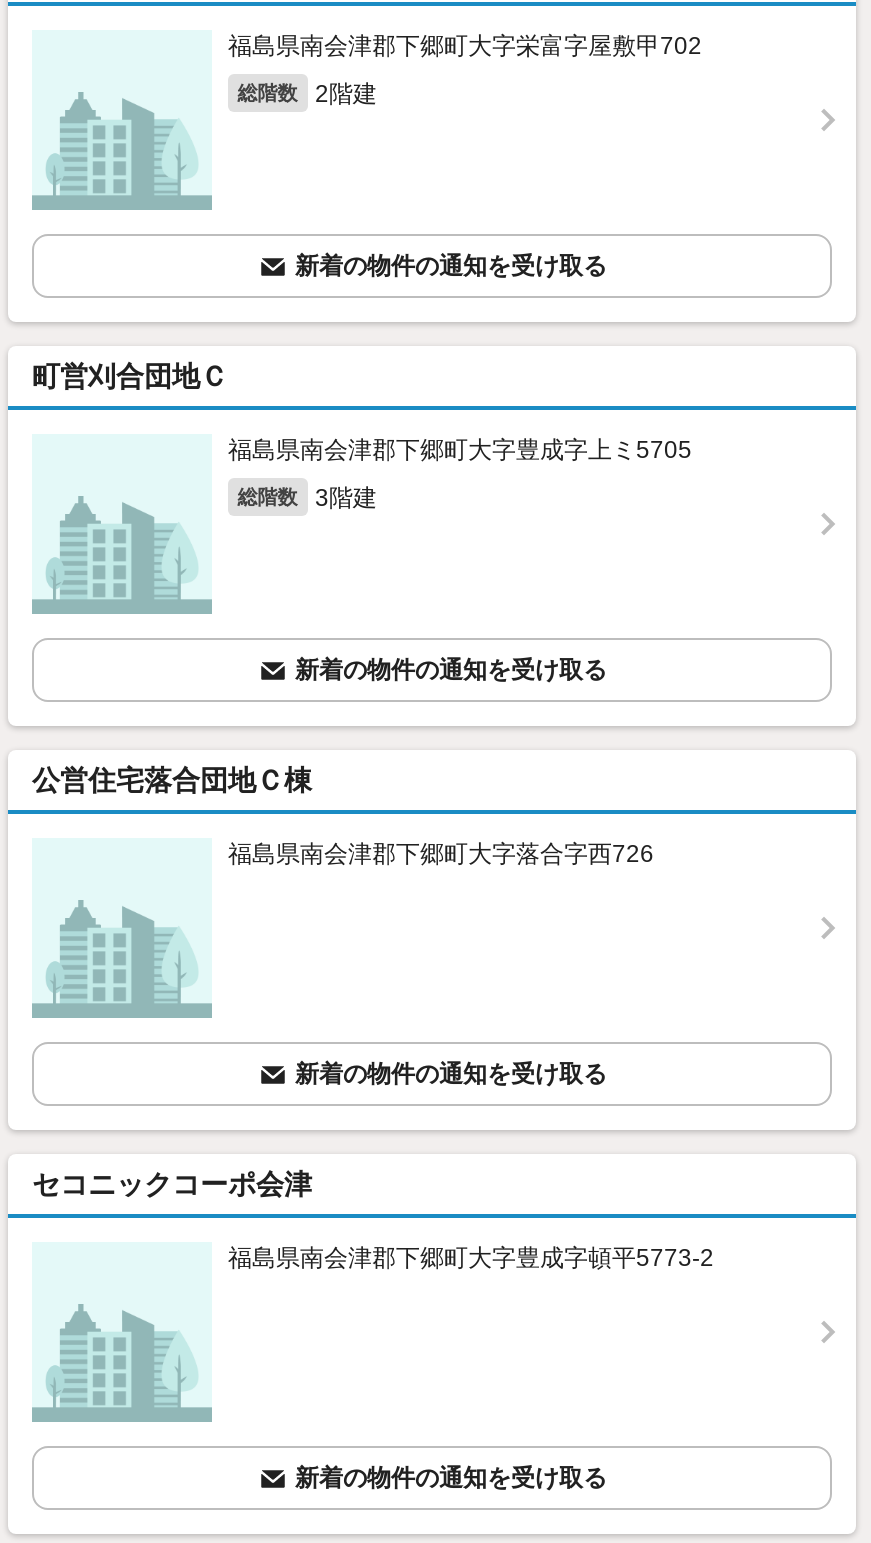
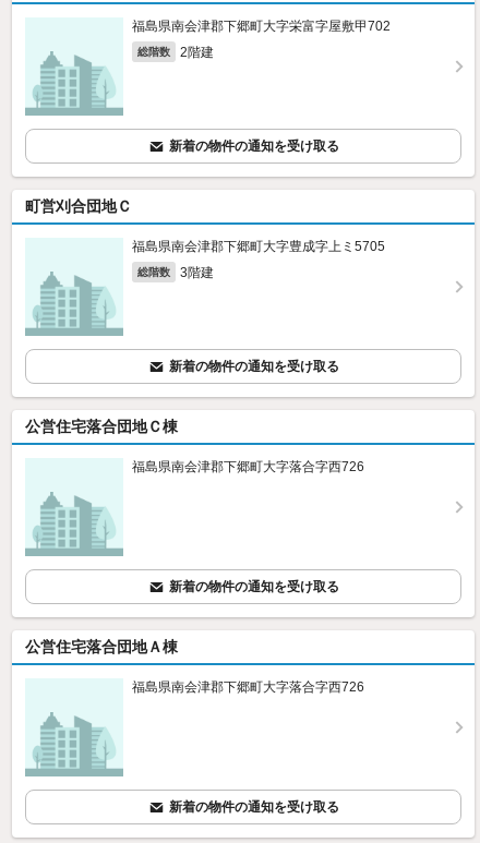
- セコニックコーポ会津
+ 公営住宅落合団地Ａ棟

- 福島県南会津郡下郷町大字豊成字頓平5773‐2
+ 福島県南会津郡下郷町大字落合字西726
